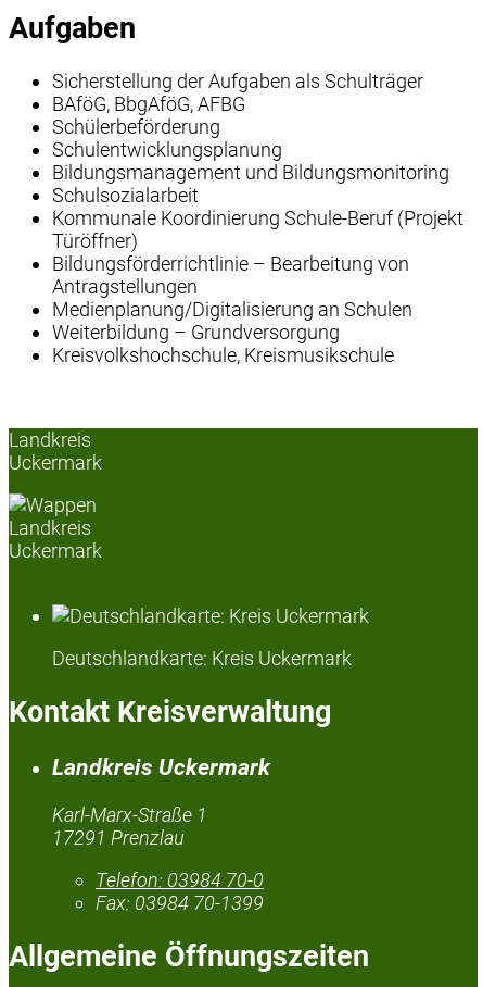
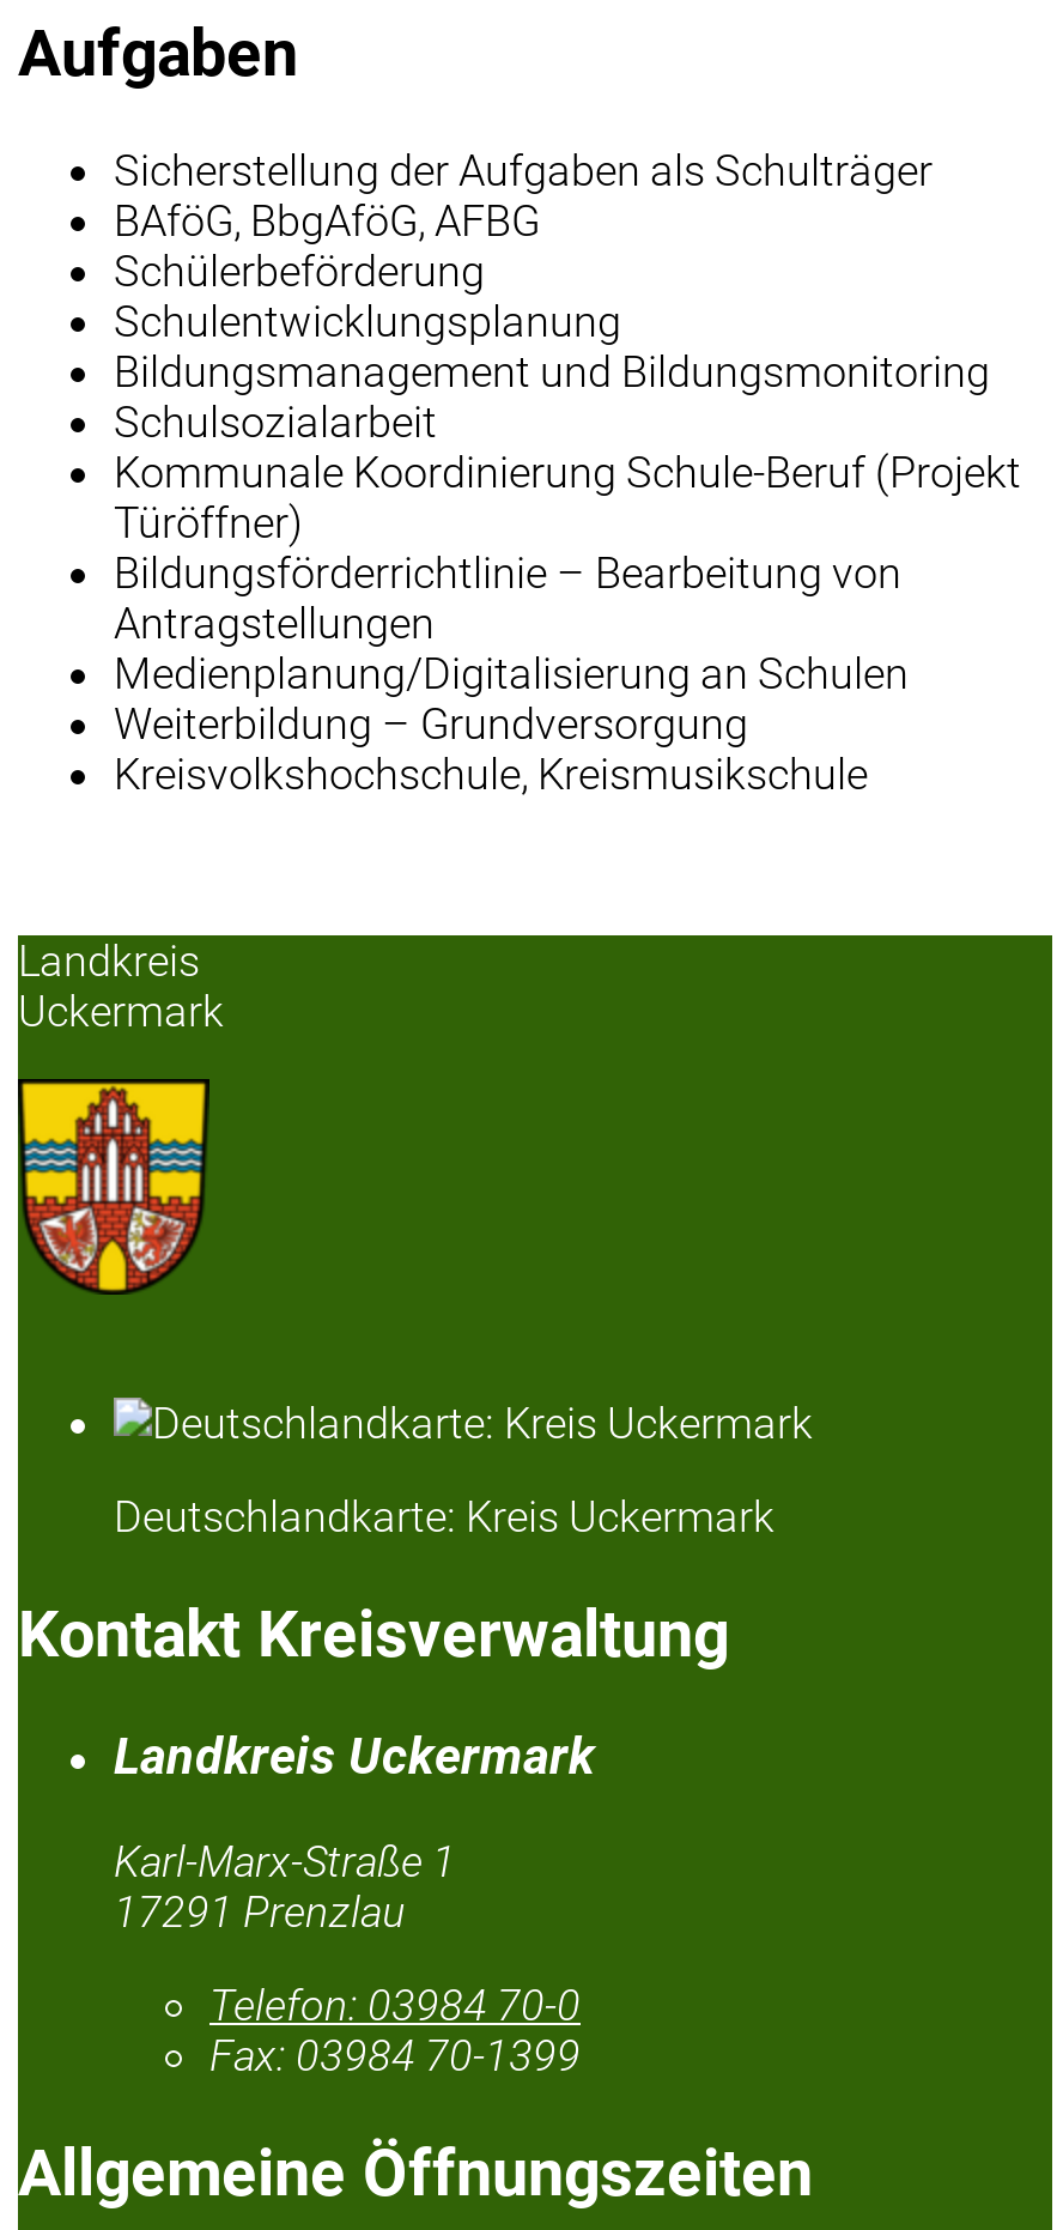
- [image]
+ [image]
